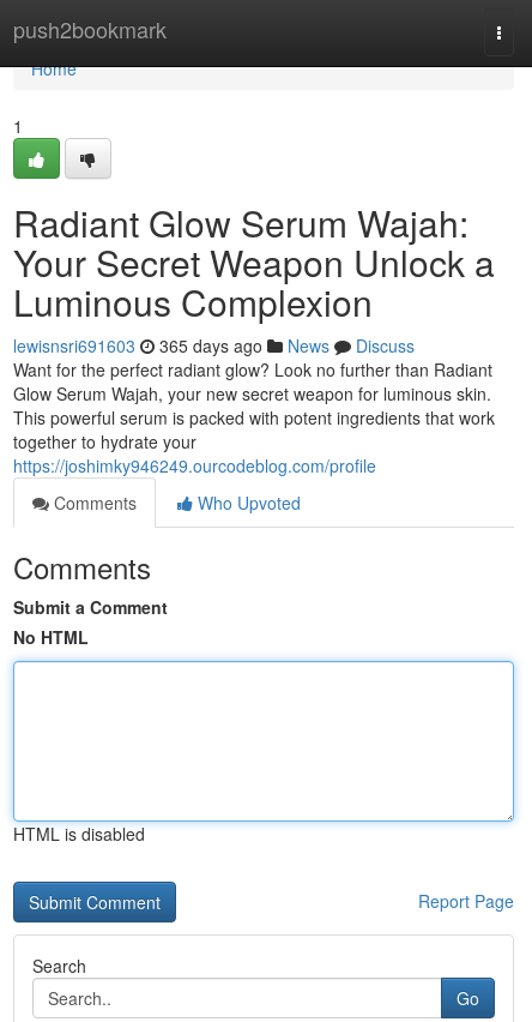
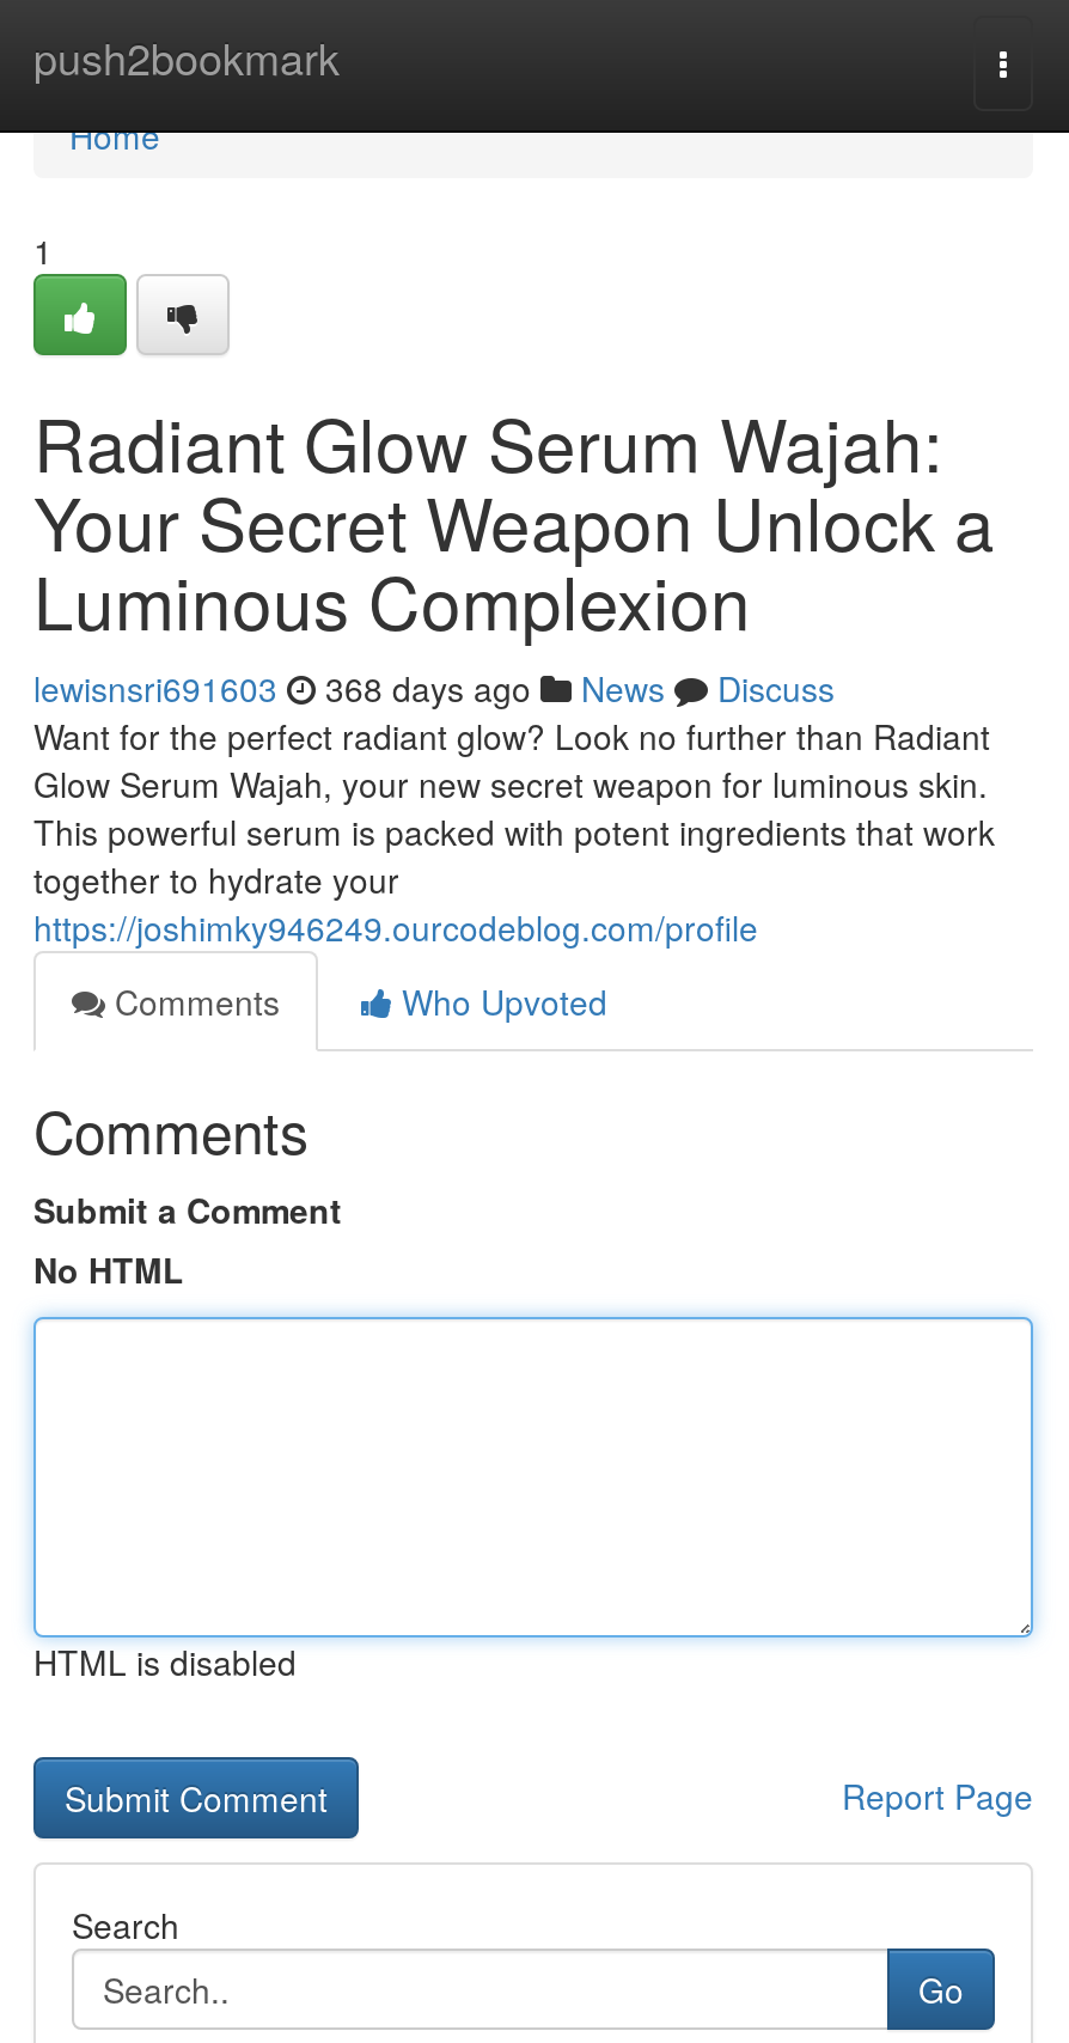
- lewisnsri691603 365 days ago News Discuss
+ lewisnsri691603 368 days ago News Discuss
